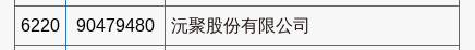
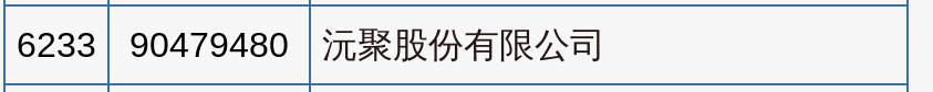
- 6220 90479480 沅聚股份有限公司
+ 6233 90479480 沅聚股份有限公司
